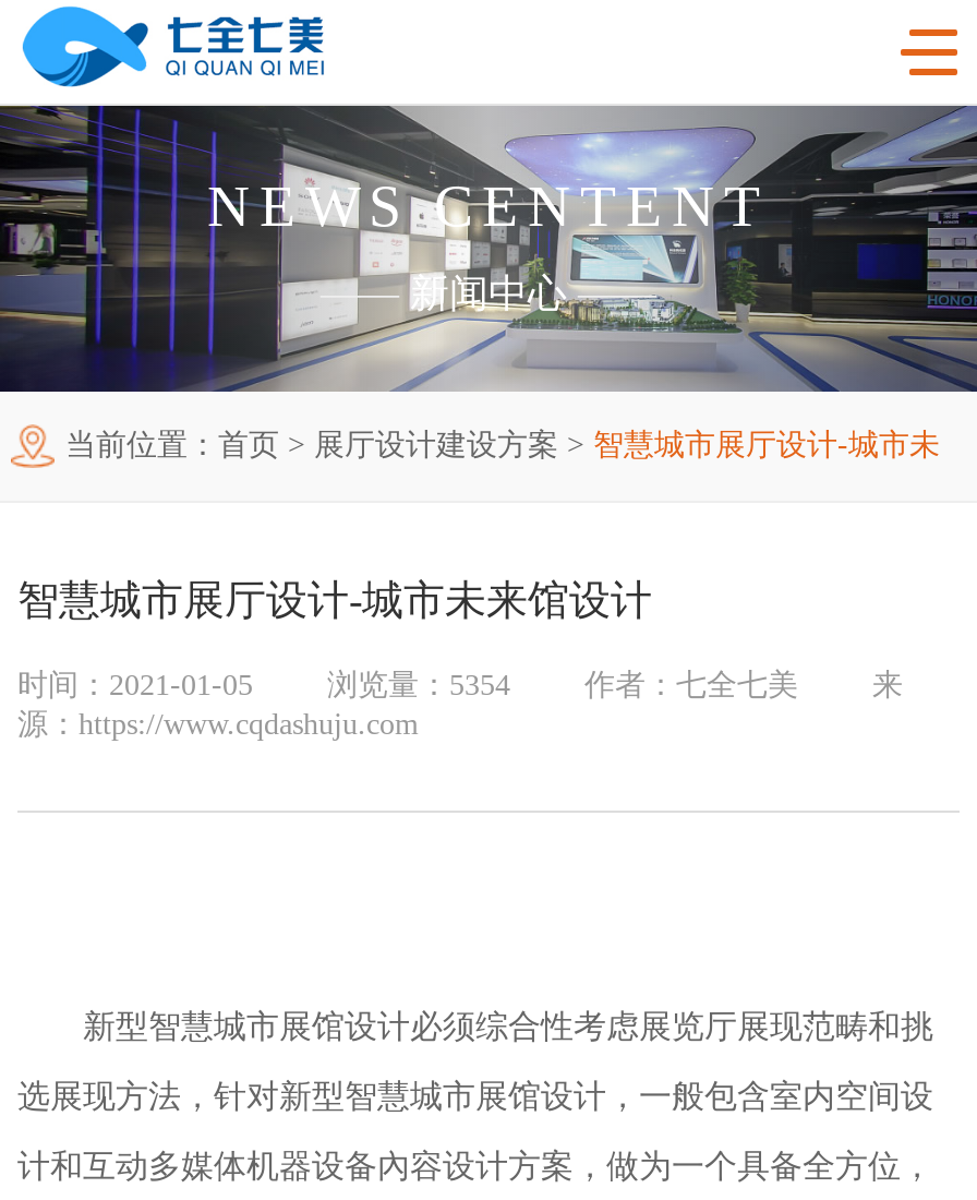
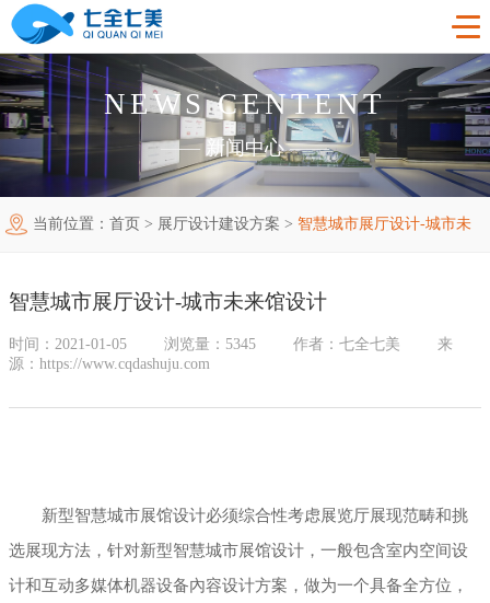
- 浏览量：5354
+ 浏览量：5345
